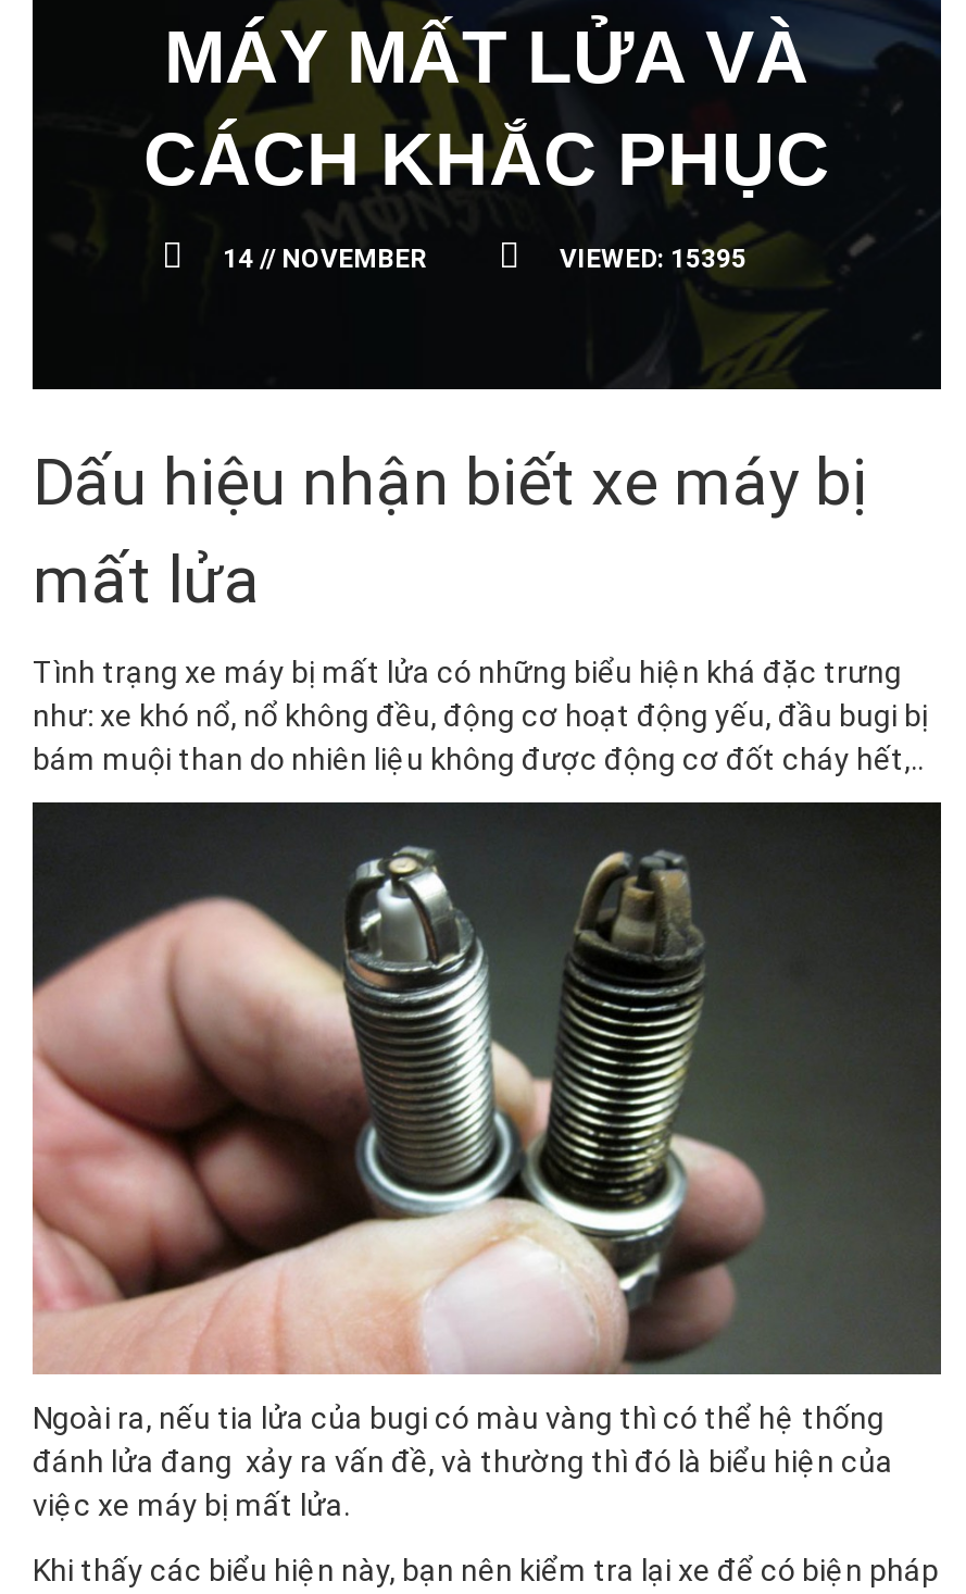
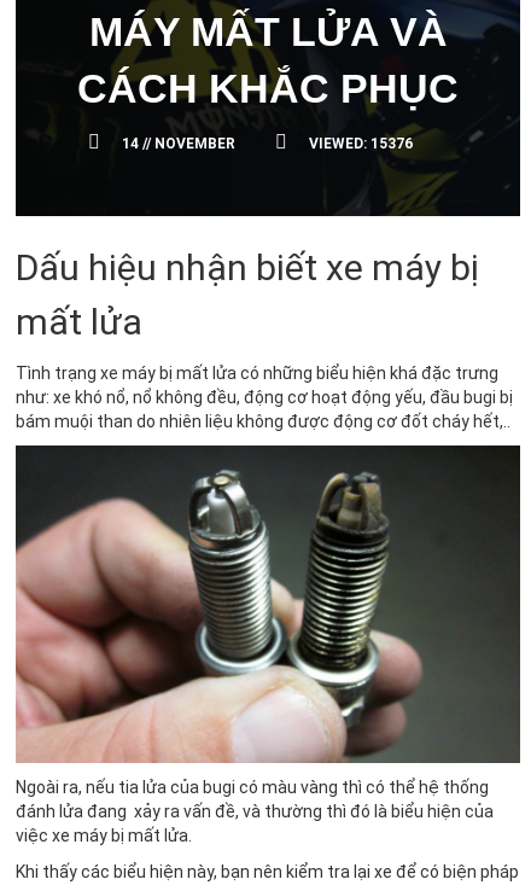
- VIEWED: 15395
+ VIEWED: 15376
